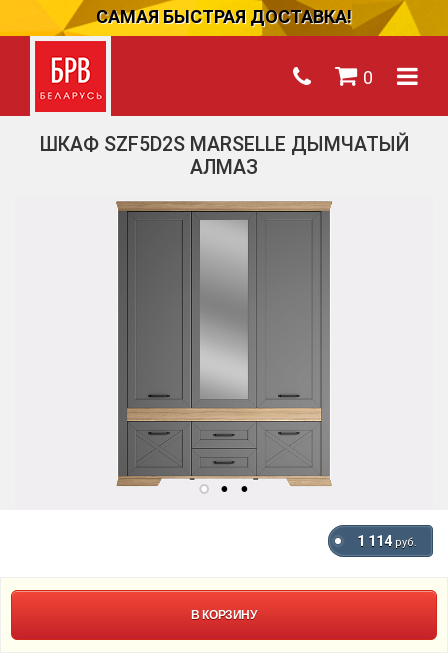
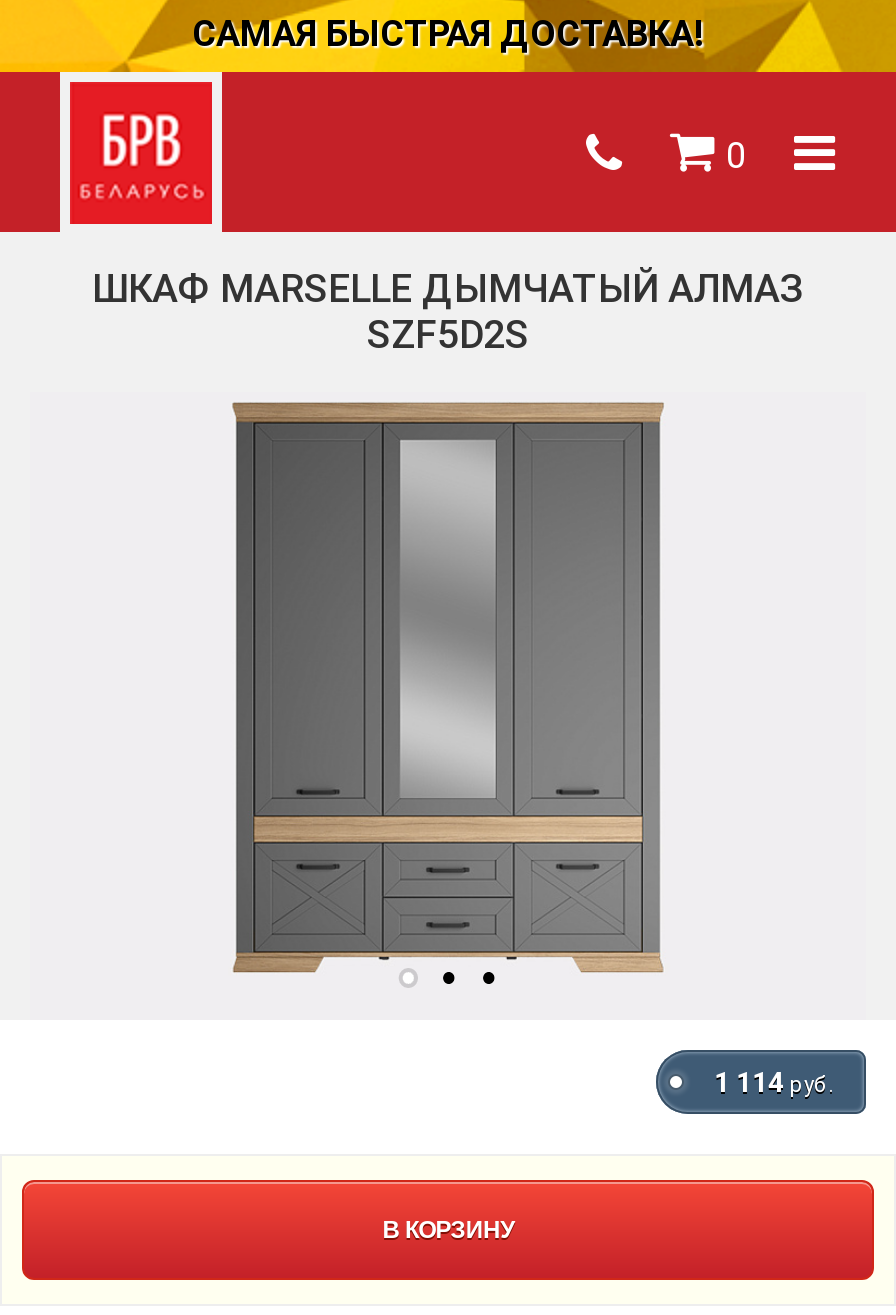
- ШКАФ SZF5D2S MARSELLE ДЫМЧАТЫЙ
- АЛМАЗ
+ ШКАФ MARSELLE ДЫМЧАТЫЙ АЛМАЗ
+ SZF5D2S
